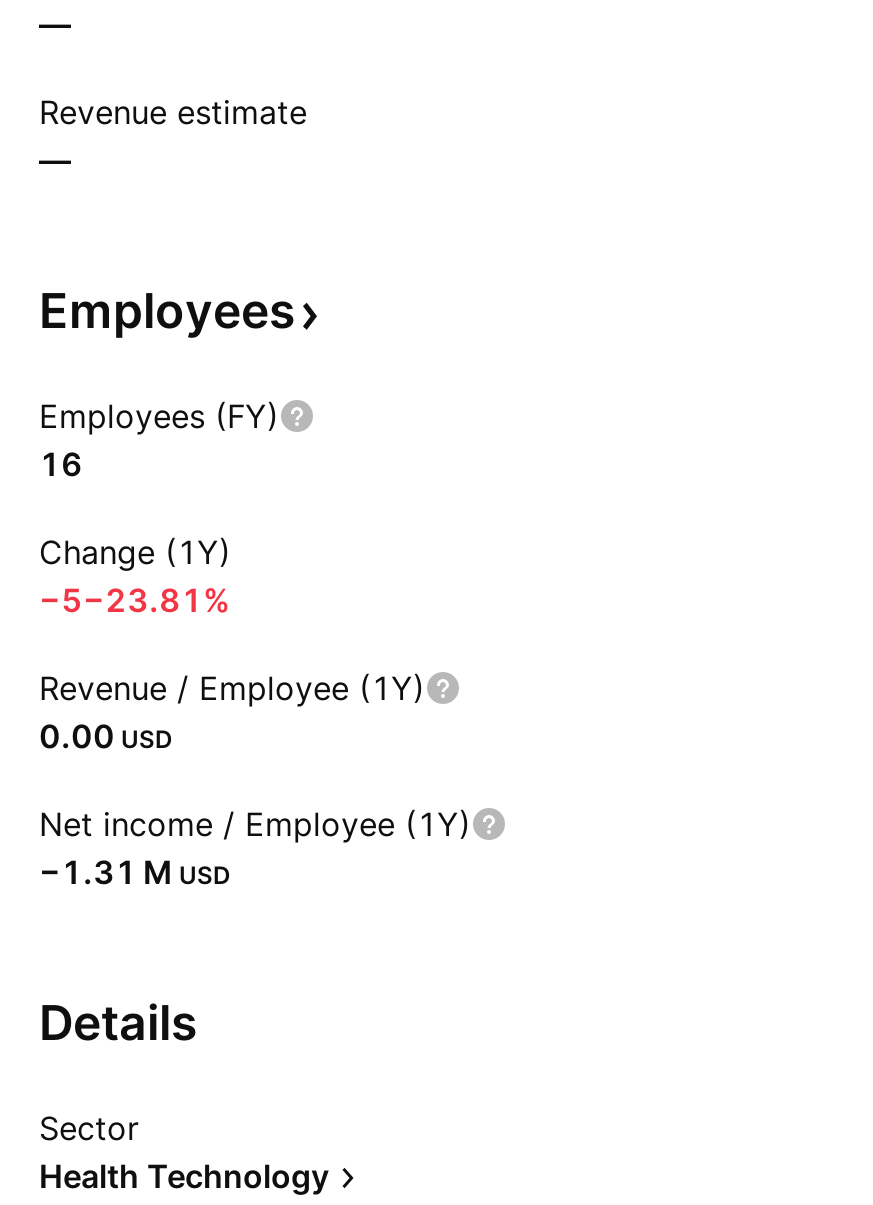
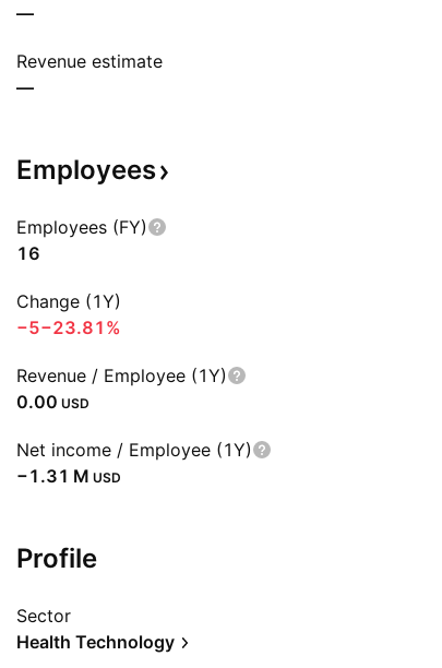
- Details
+ Profile
